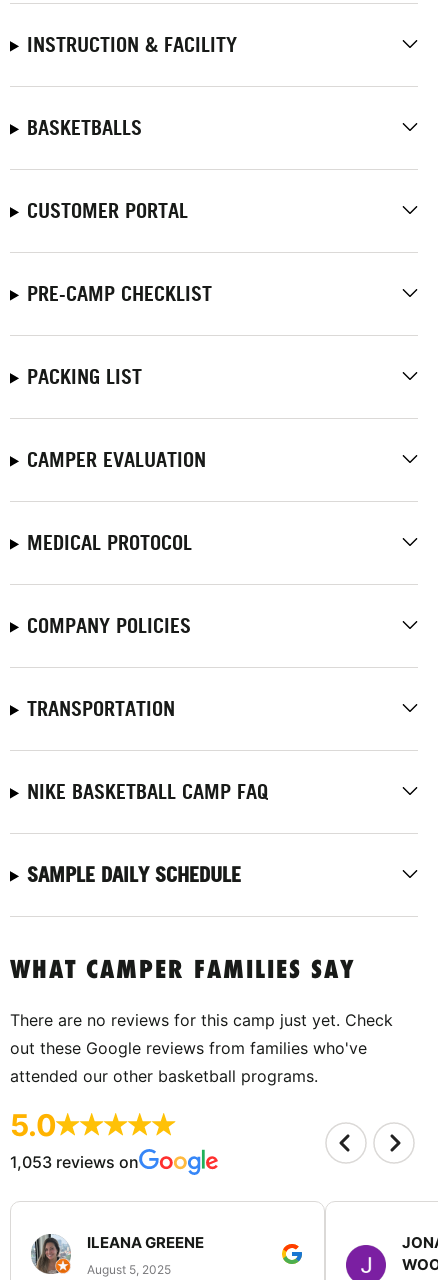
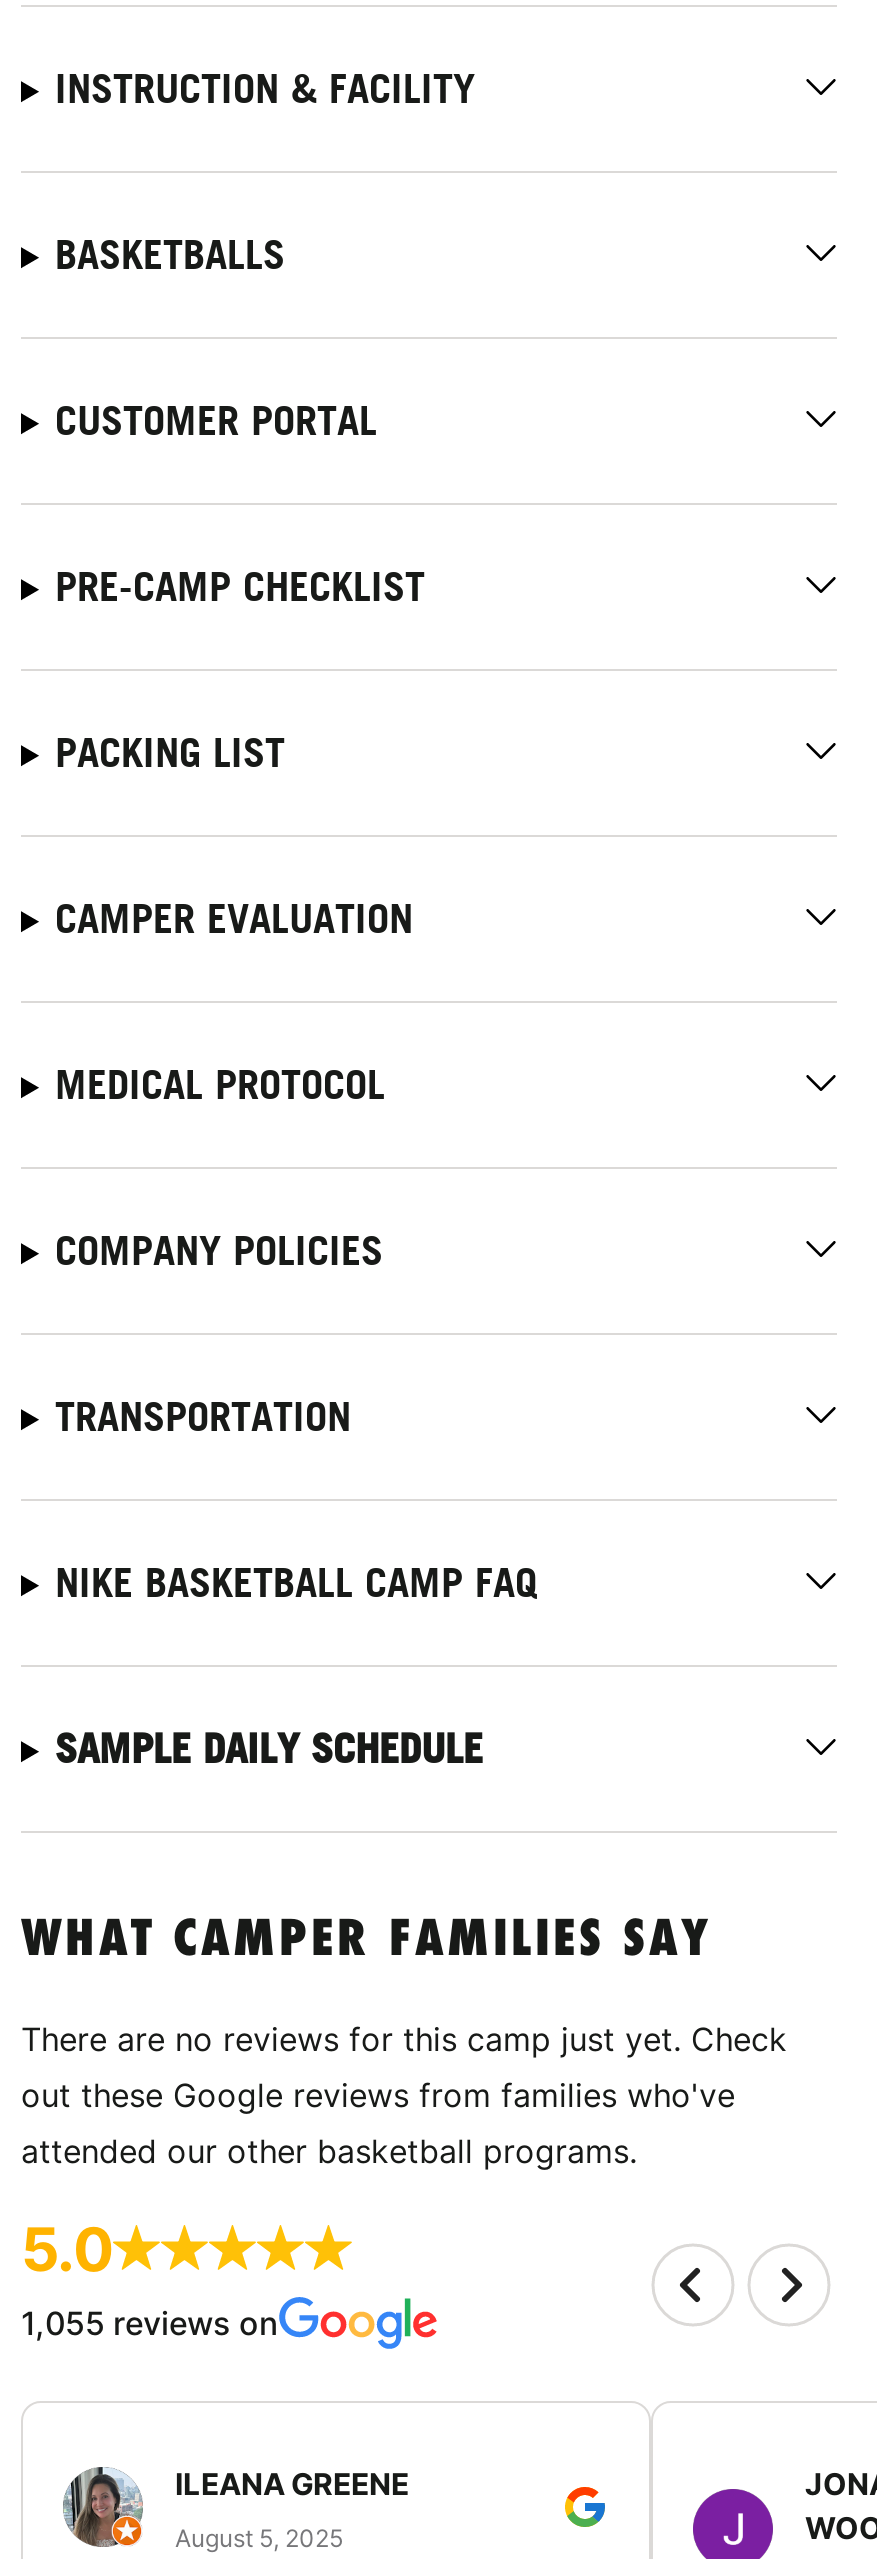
- 1,053 reviews on
+ 1,055 reviews on
